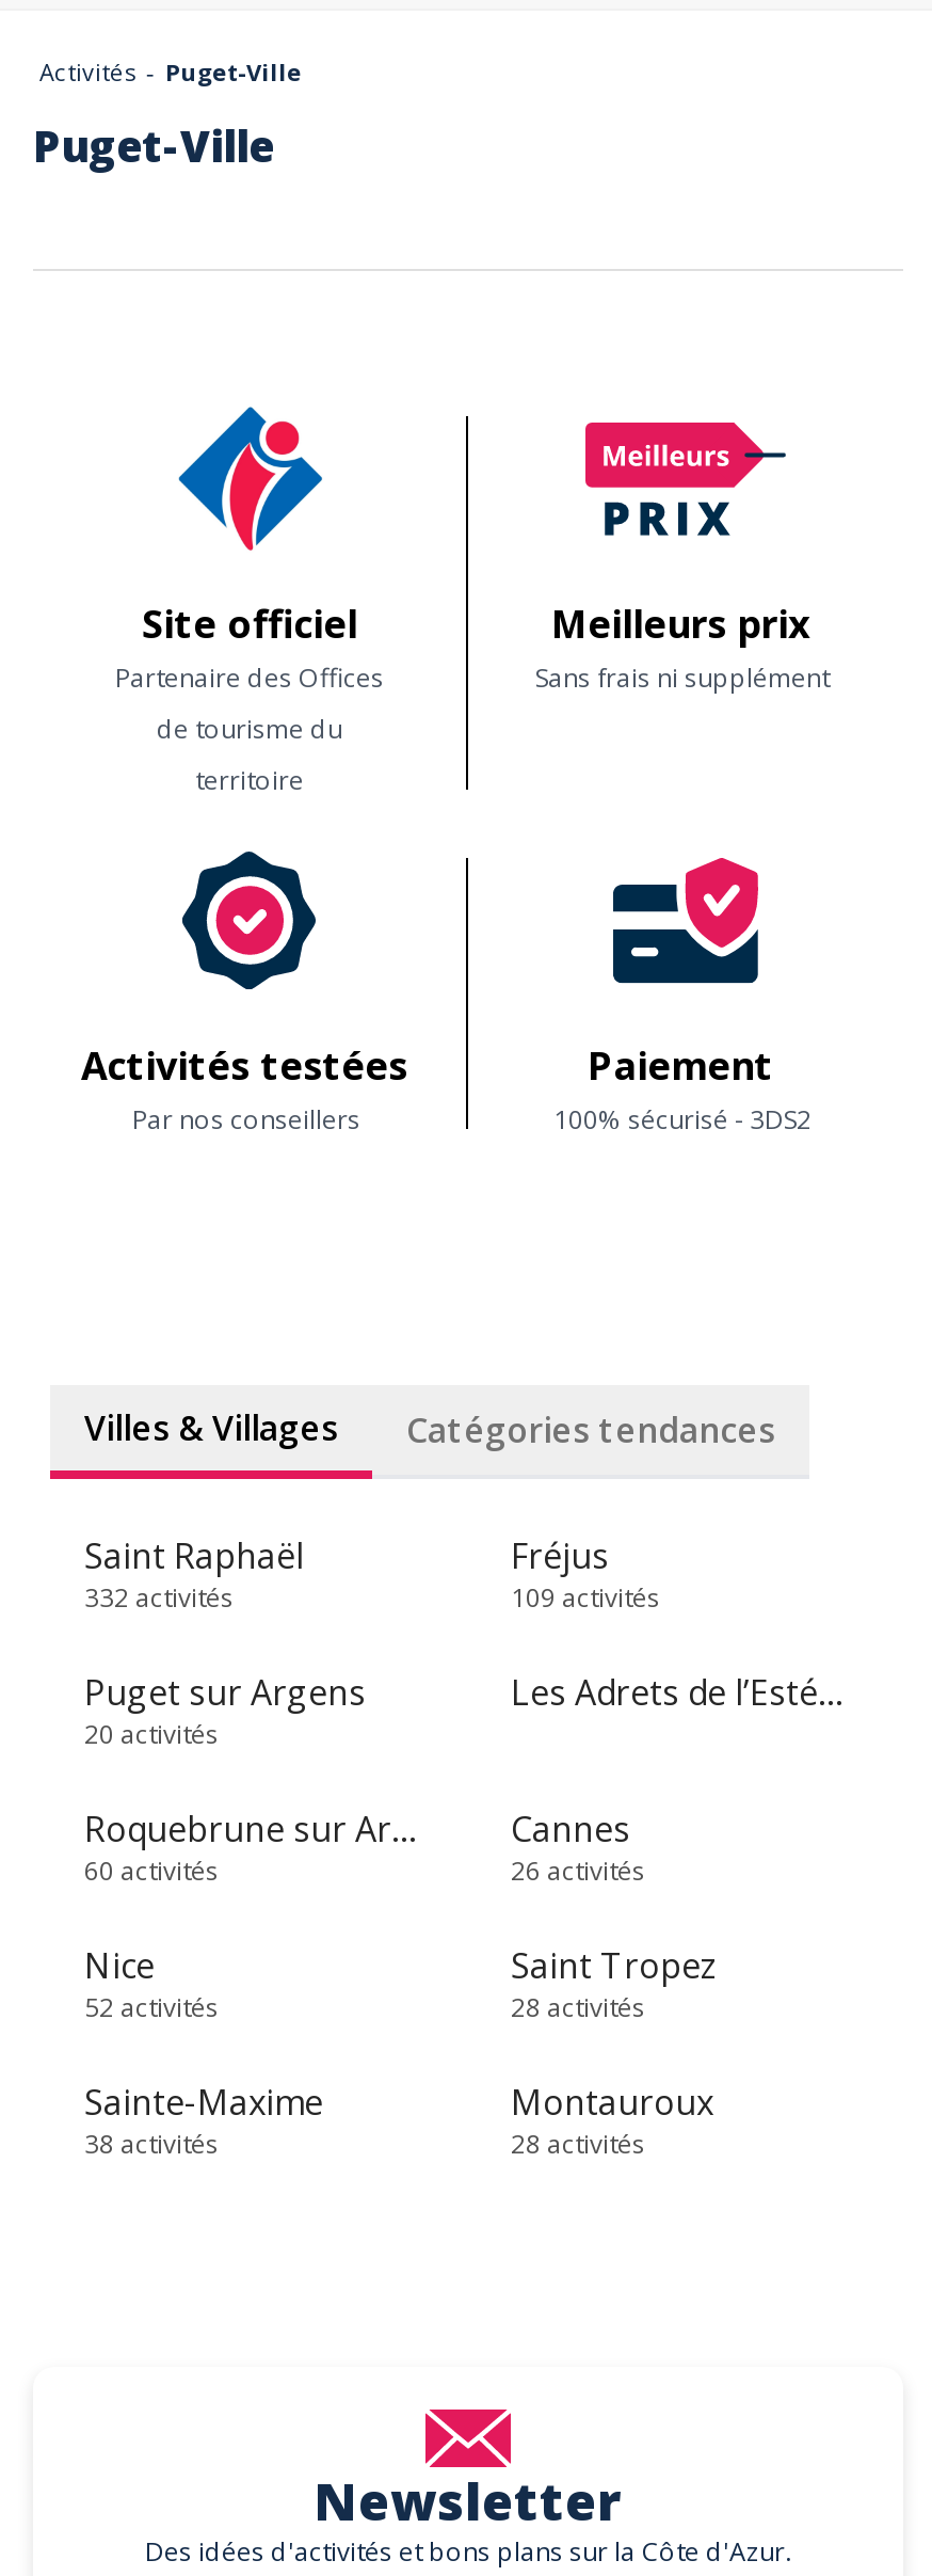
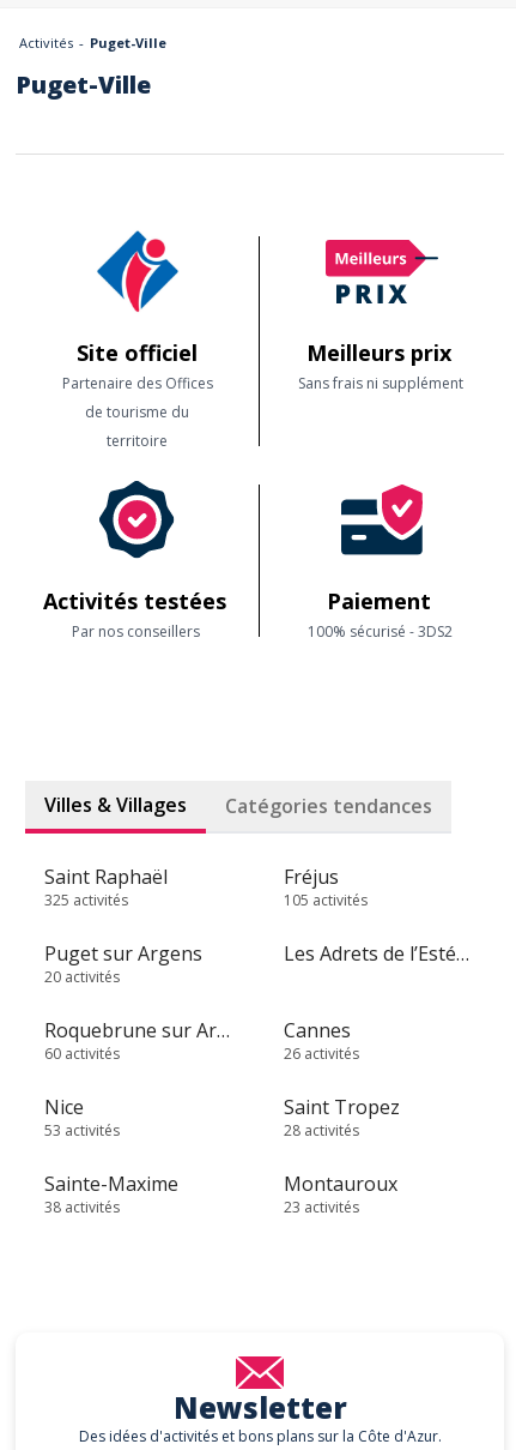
- 332 activités
+ 325 activités

- 109 activités
+ 105 activités

- 52 activités
+ 53 activités

- 28 activités
+ 23 activités
